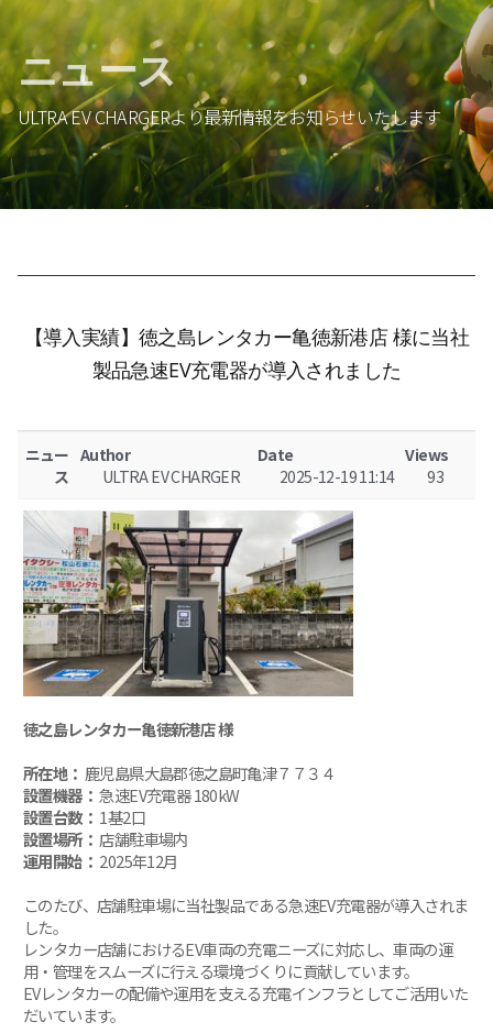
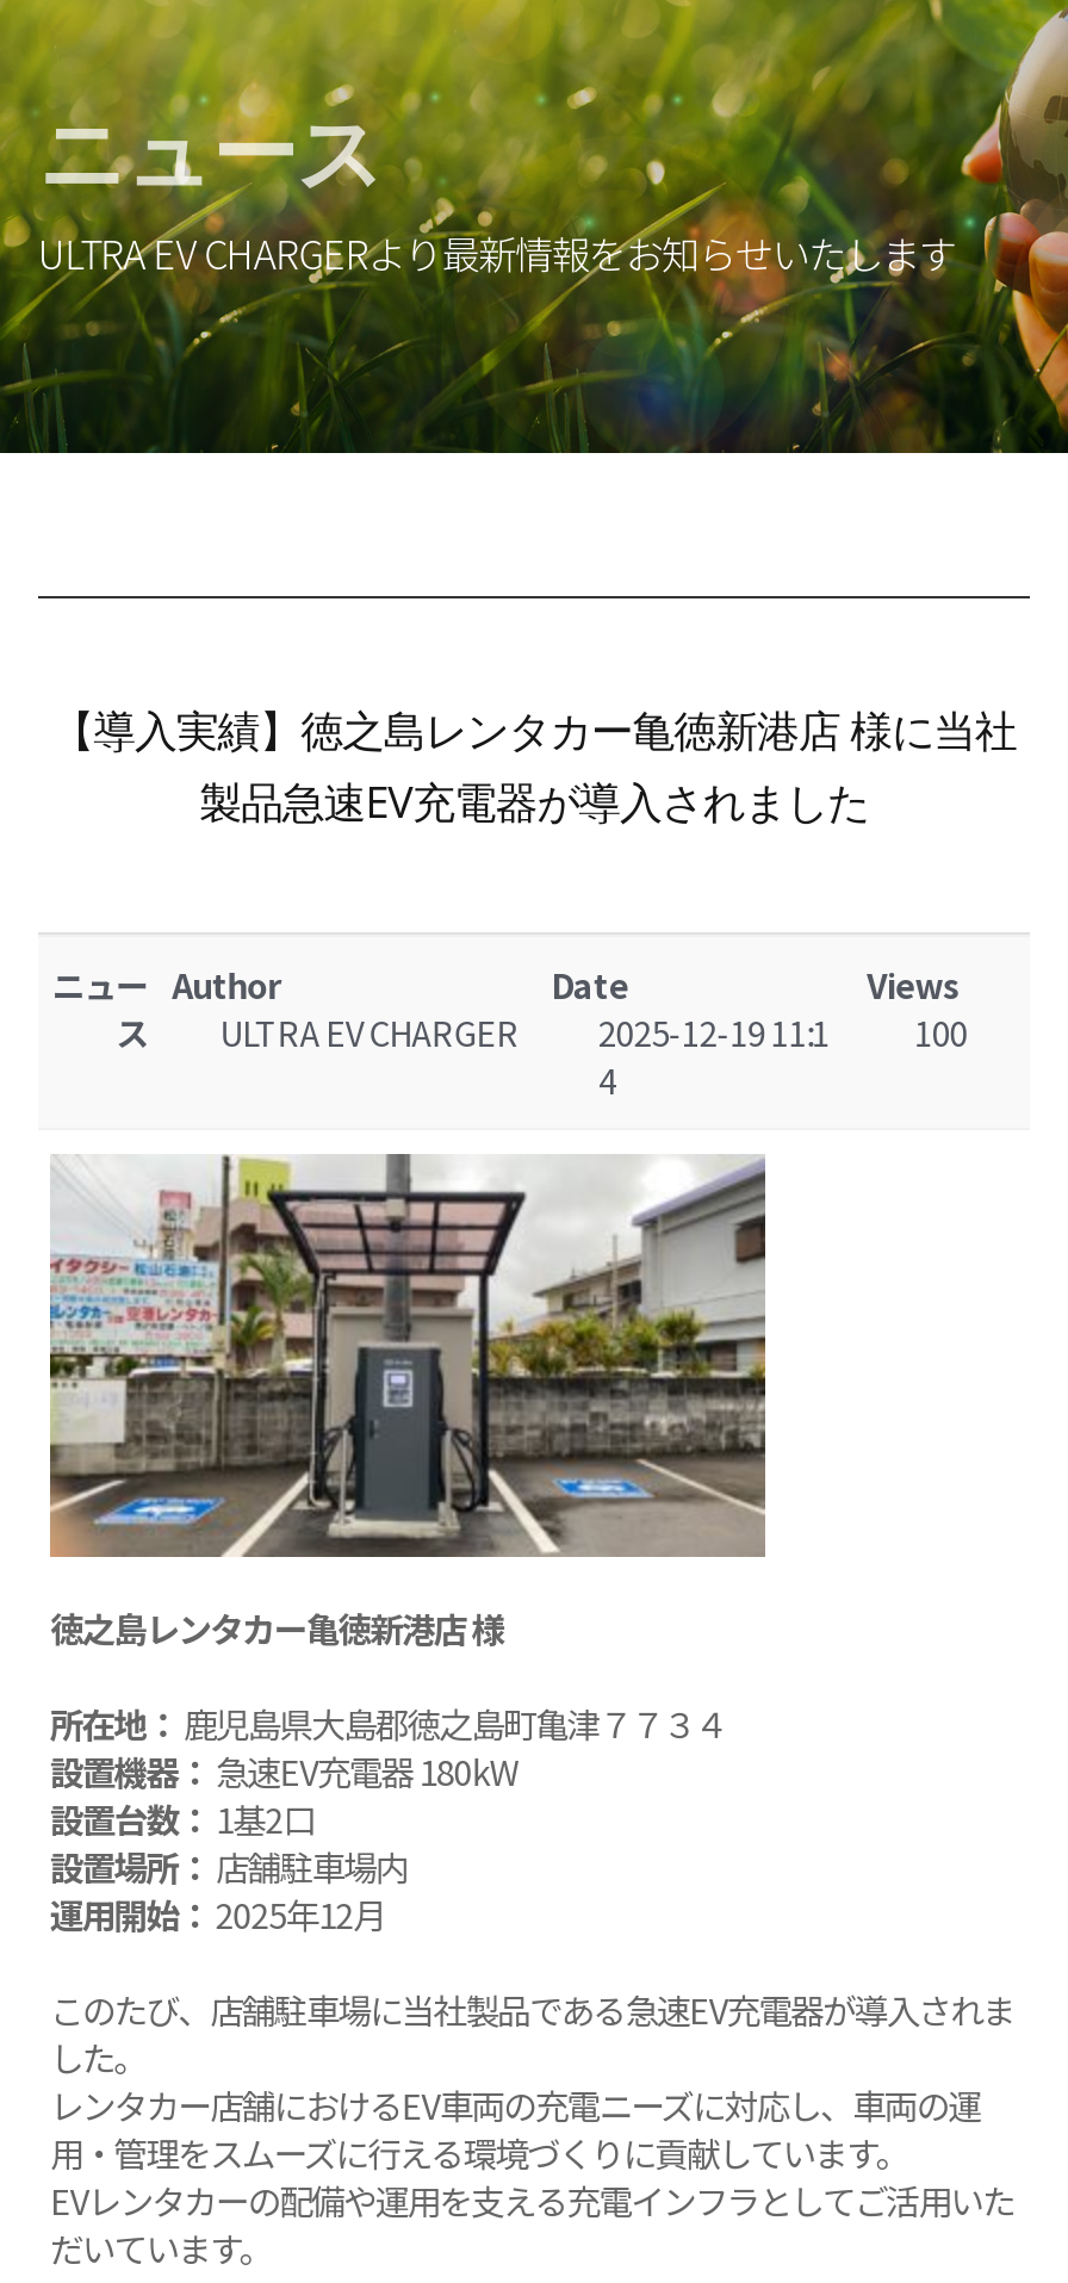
- 93
+ 100
